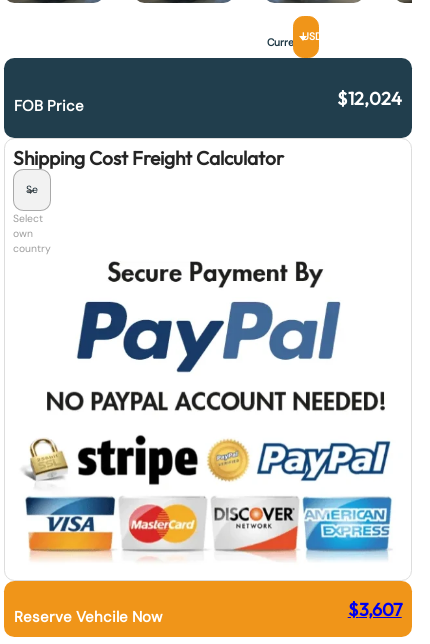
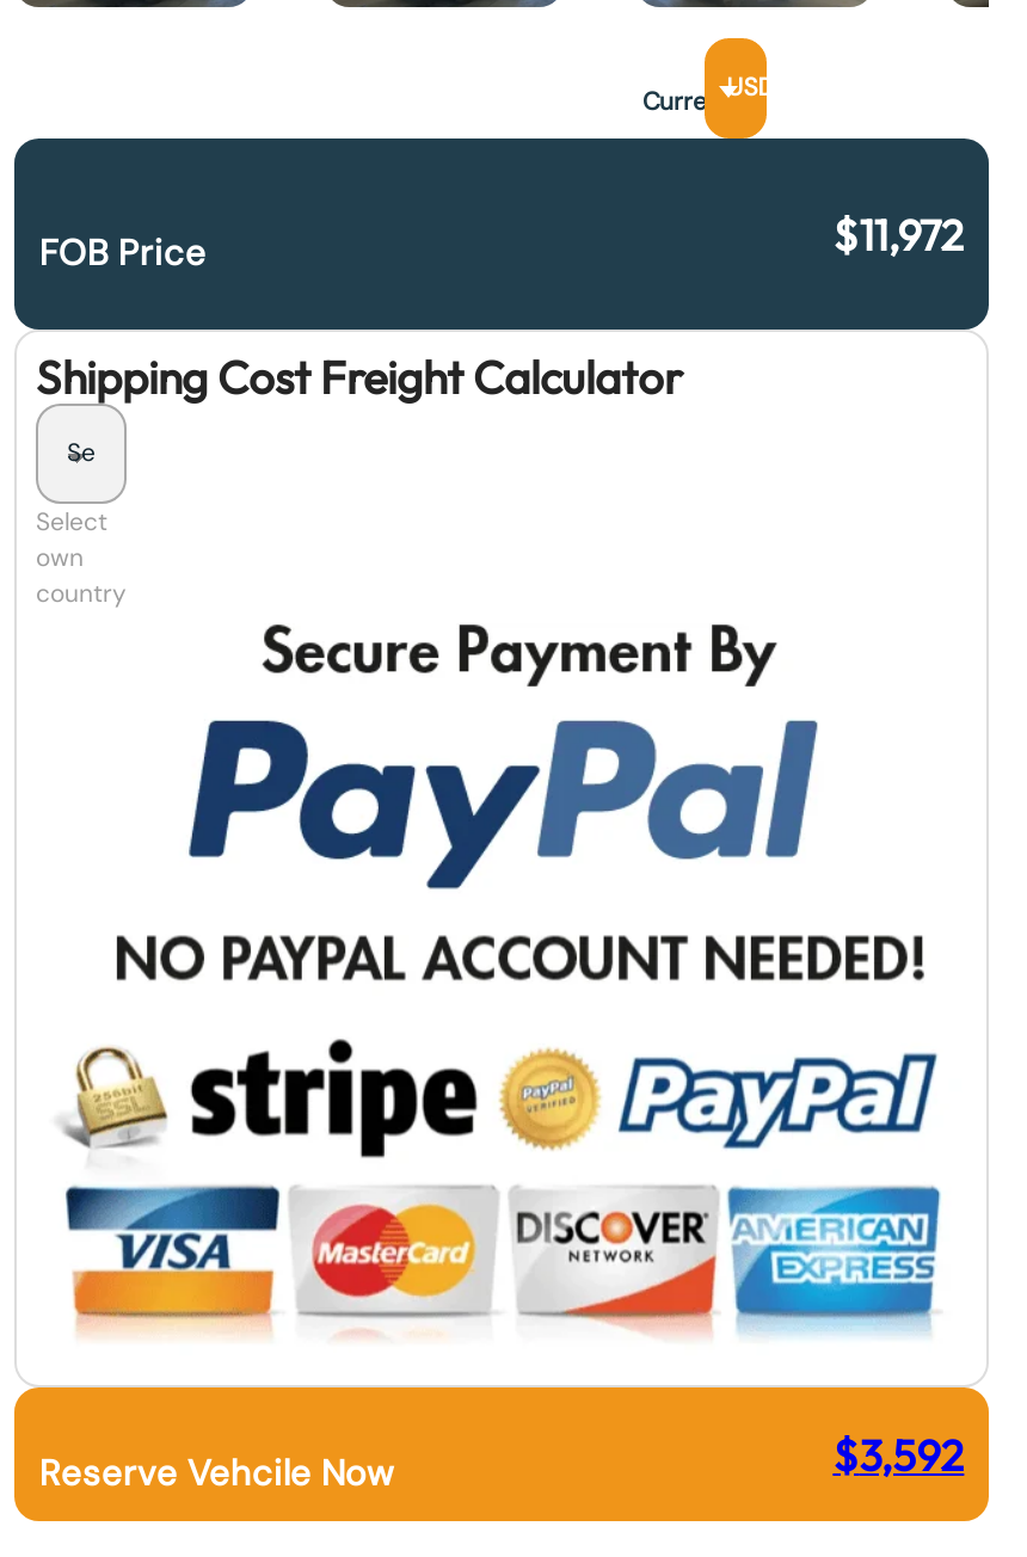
- $12,024
+ $11,972

- $3,607
+ $3,592
